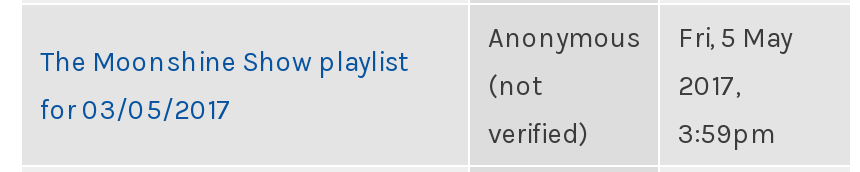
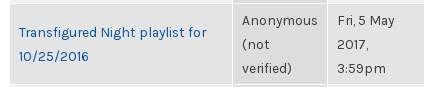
- The Moonshine Show playlist
+ Transfigured Night playlist for

- for 03/05/2017
+ 10/25/2016
